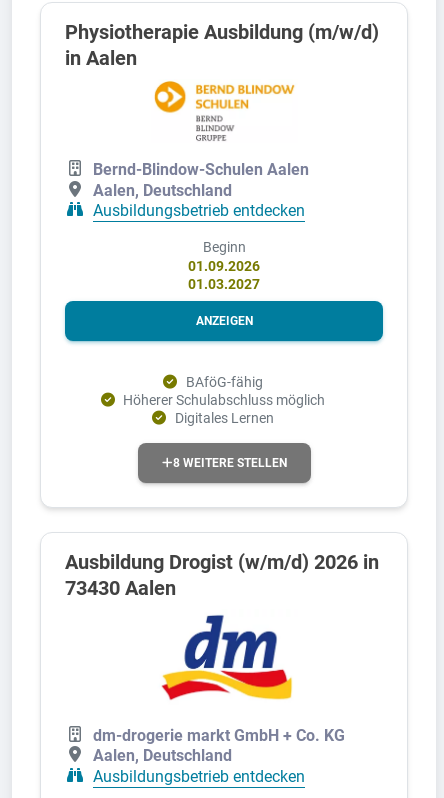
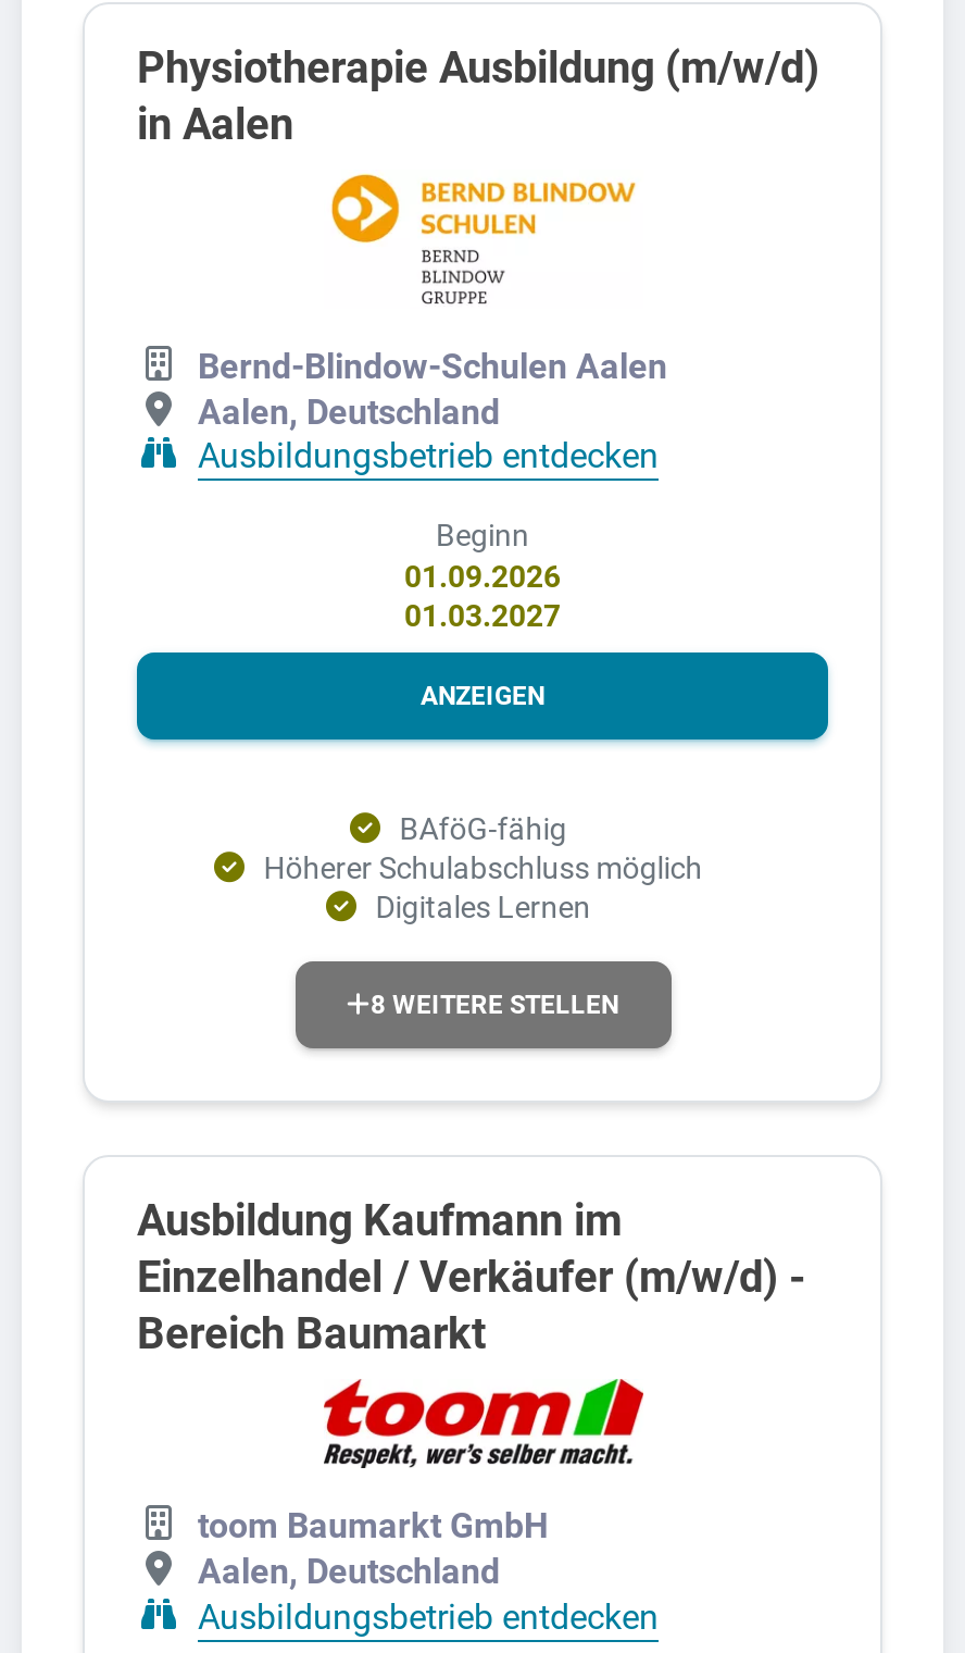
- Ausbildung Drogist (w/m/d) 2026 in
- 73430 Aalen
+ Ausbildung Kaufmann im
+ Einzelhandel / Verkäufer (m/w/d) -
+ Bereich Baumarkt

- [image]
- dm-drogerie markt GmbH + Co. KG
+ [image]
+ toom Baumarkt GmbH
